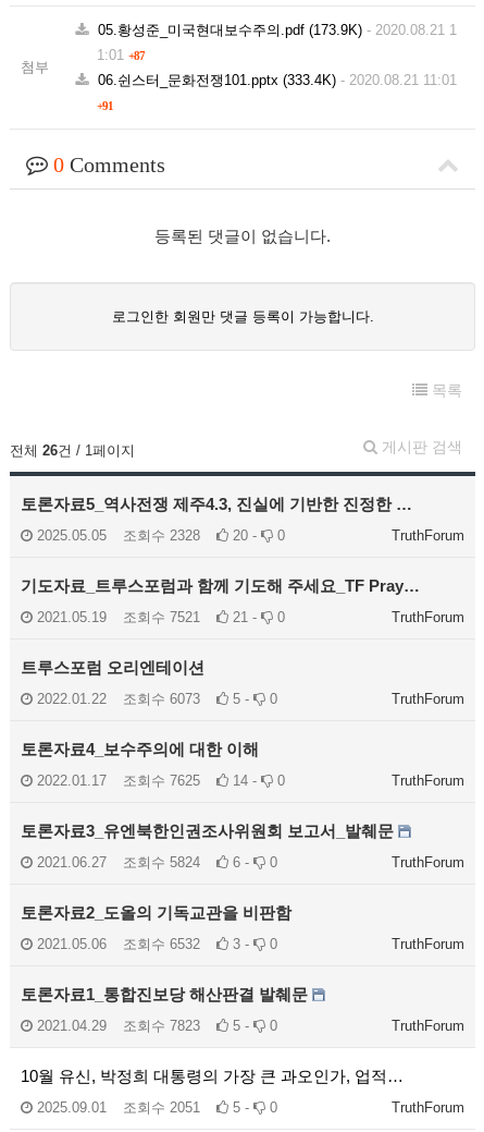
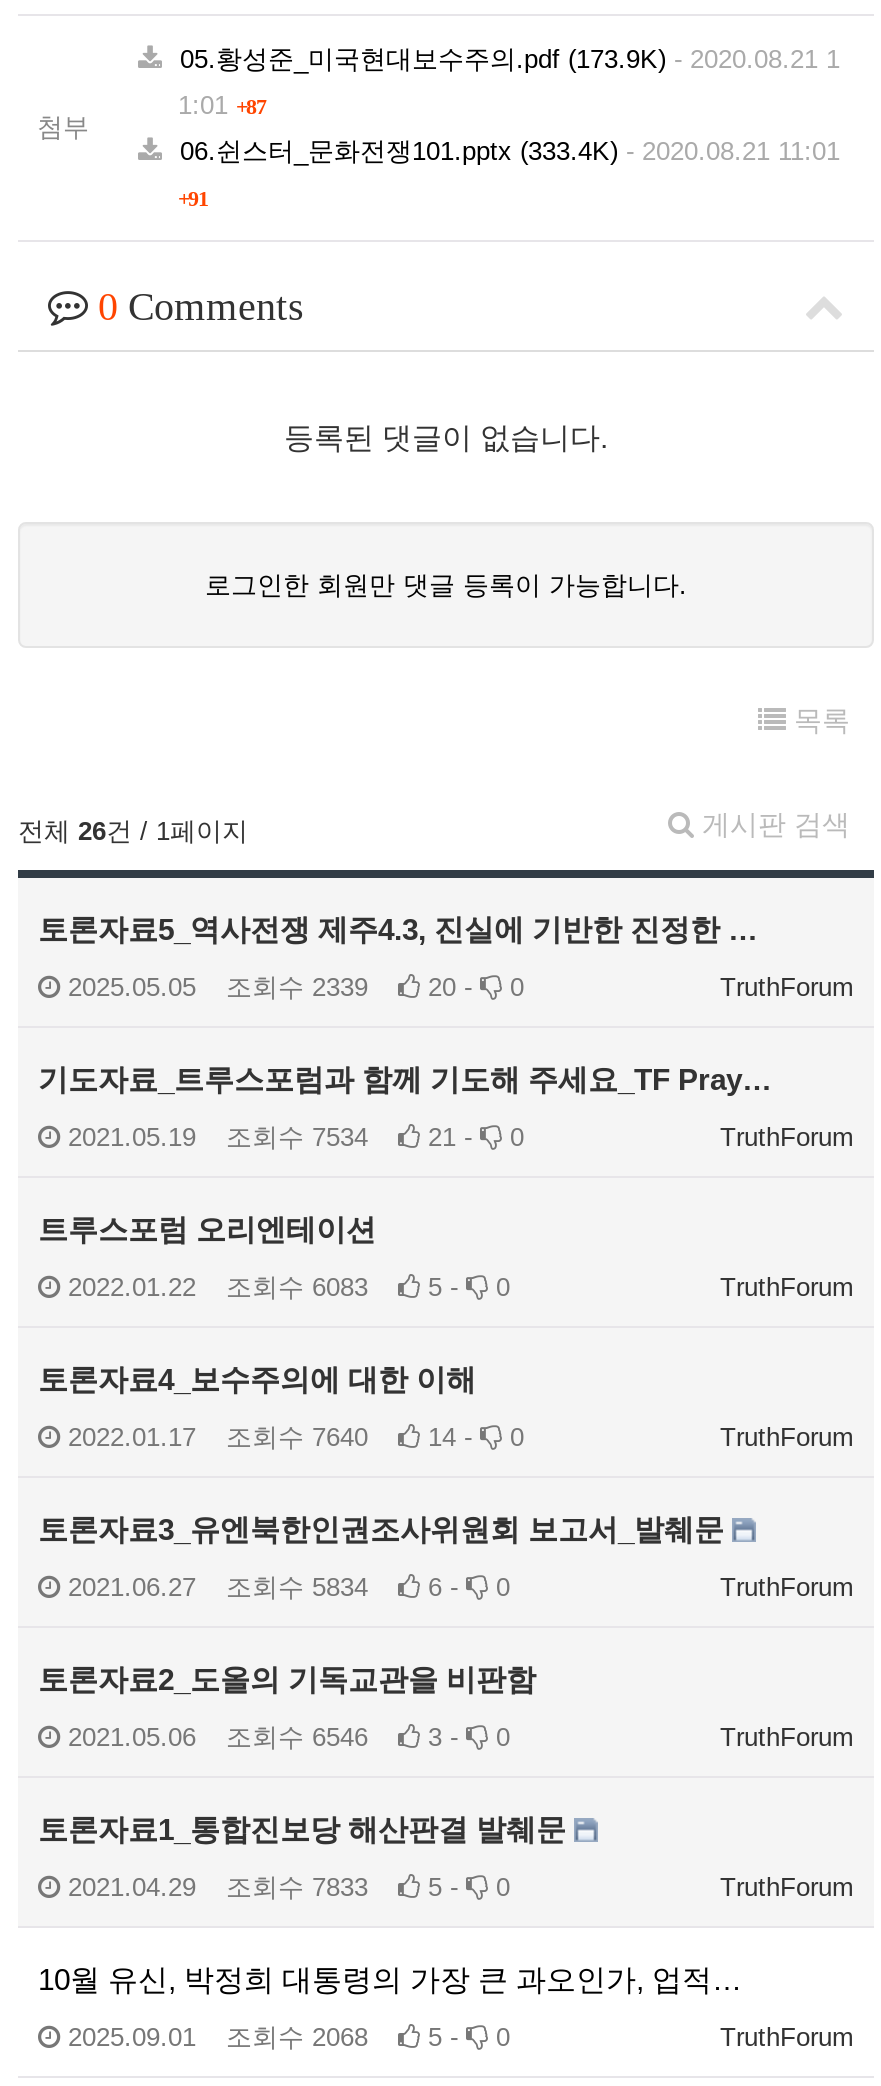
- 2025.05.05 조회수 2328 20 - 0
+ 2025.05.05 조회수 2339 20 - 0

- 2021.05.19 조회수 7521 21 - 0
+ 2021.05.19 조회수 7534 21 - 0

- 2022.01.22 조회수 6073 5 - 0
+ 2022.01.22 조회수 6083 5 - 0

- 2022.01.17 조회수 7625 14 - 0
+ 2022.01.17 조회수 7640 14 - 0

- 조회수 5824
+ 조회수 5834

- 2021.05.06 조회수 6532 3 - 0
+ 2021.05.06 조회수 6546 3 - 0

- 2021.04.29 조회수 7823 5 - 0
+ 2021.04.29 조회수 7833 5 - 0

- 조회수 2051
+ 조회수 2068
